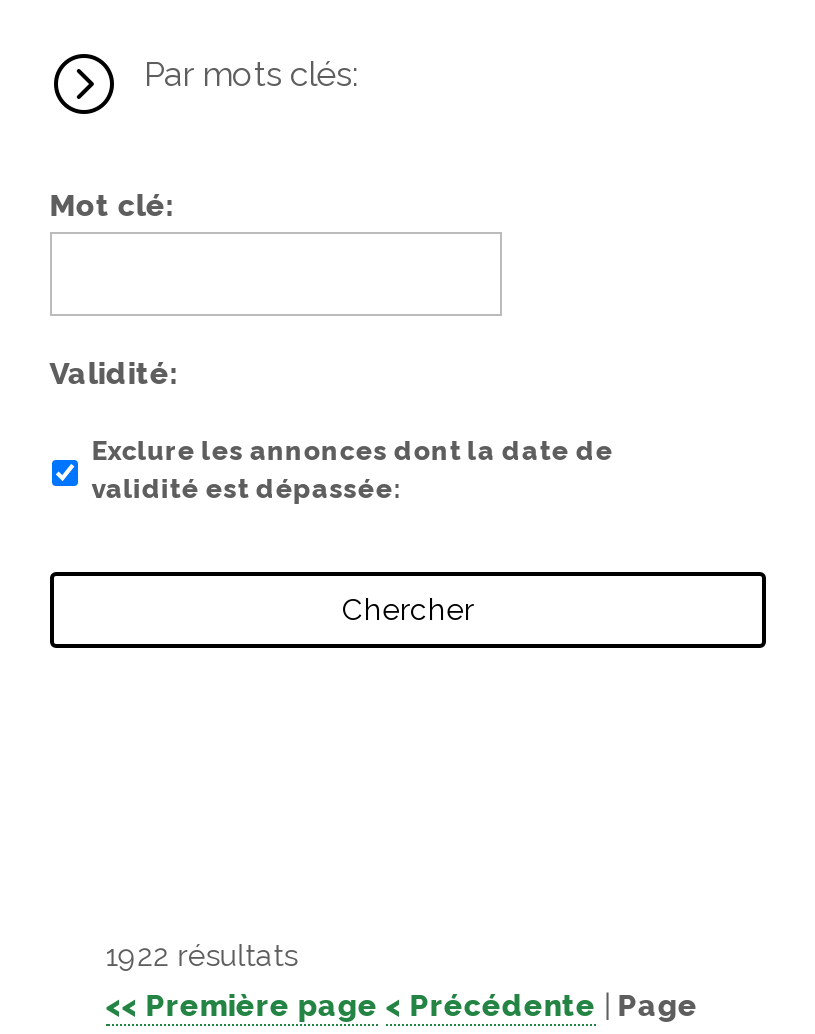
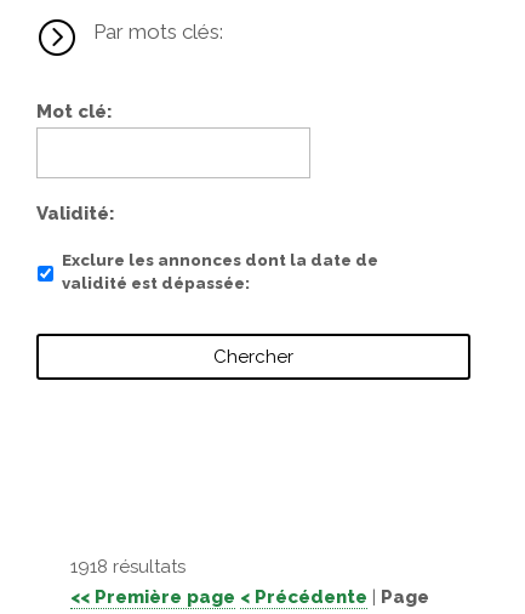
- 1922 résultats
+ 1918 résultats
